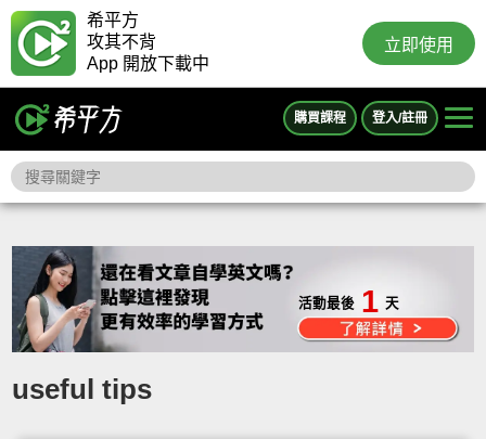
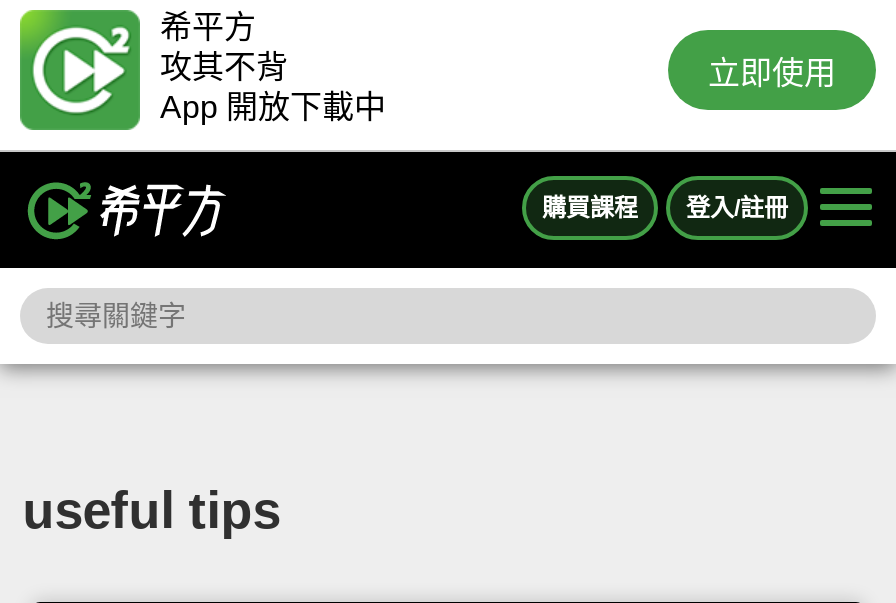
- 活動最後 1 天
